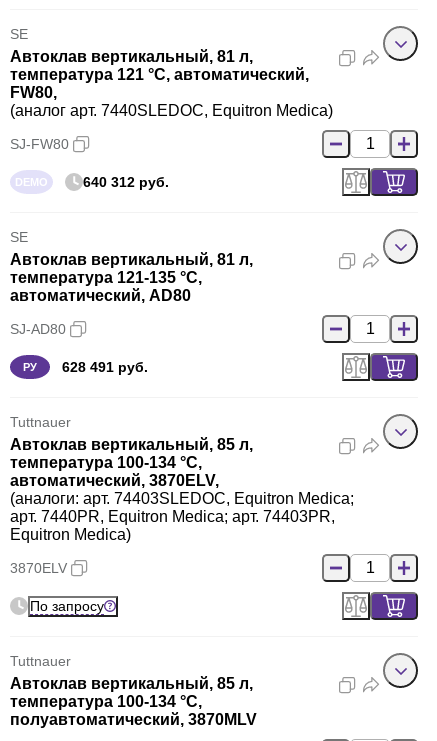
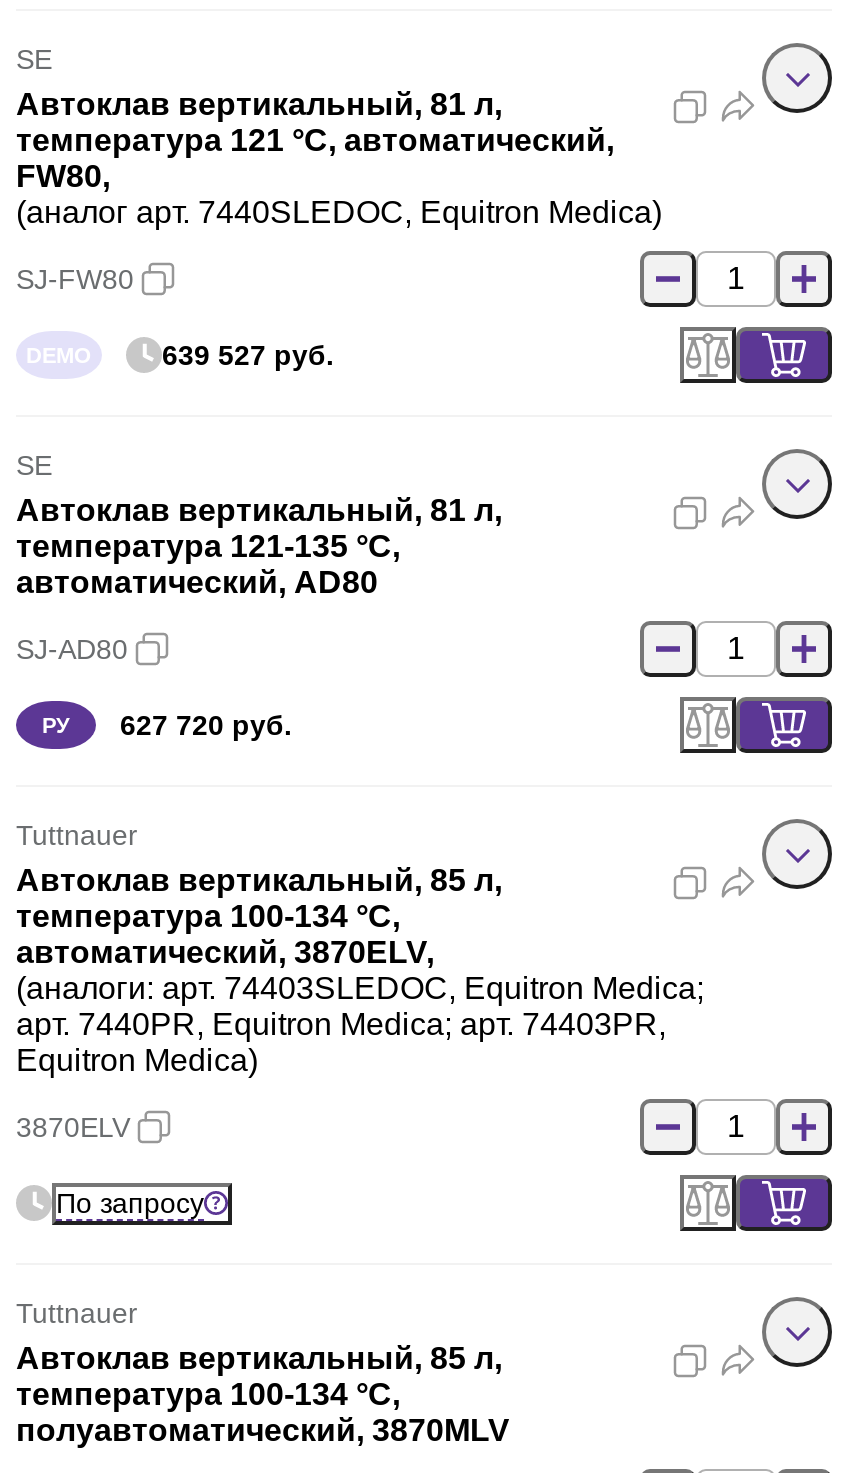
- 640 312 руб.
+ 639 527 руб.

- 628 491 руб.
+ 627 720 руб.
